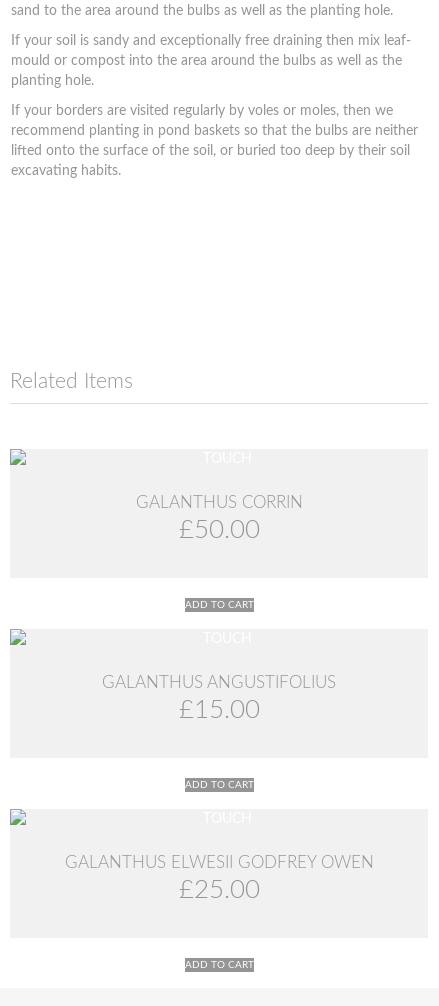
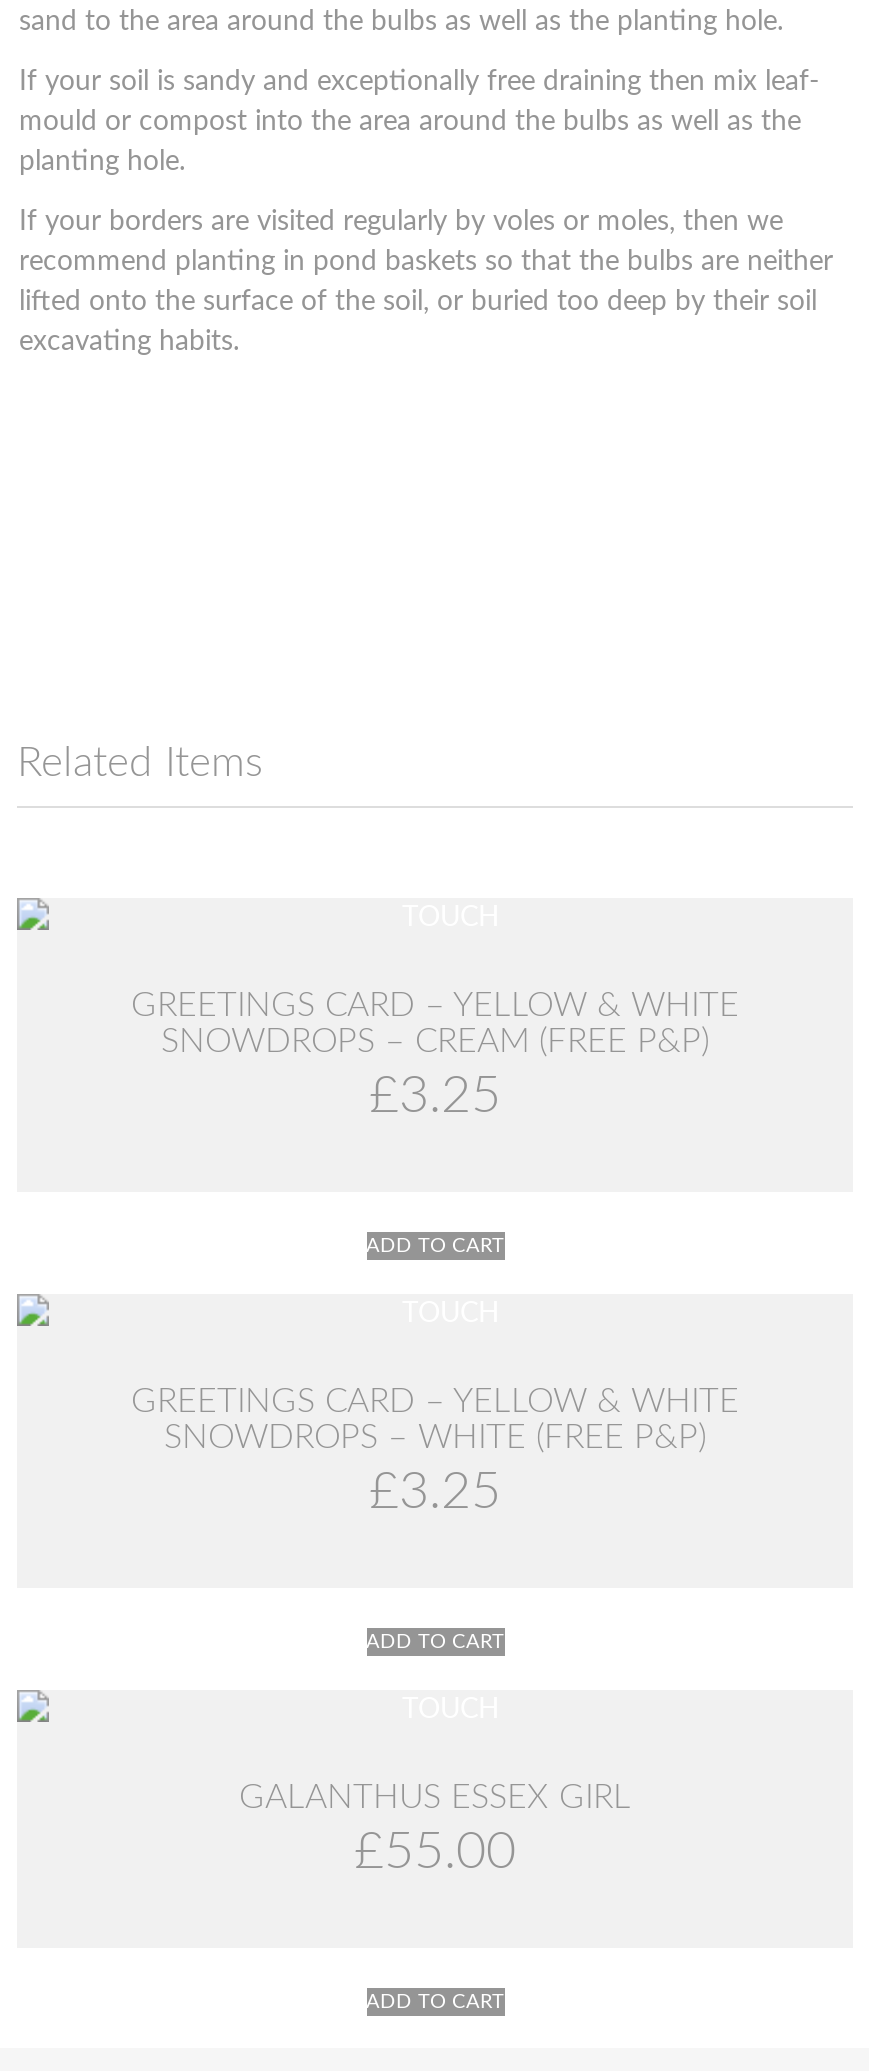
- GALANTHUS CORRIN
- £50.00
+ GREETINGS CARD – YELLOW & WHITE
+ SNOWDROPS – CREAM (FREE P&P)
+ £3.25

- GALANTHUS ANGUSTIFOLIUS
- £15.00
+ GREETINGS CARD – YELLOW & WHITE
+ SNOWDROPS – WHITE (FREE P&P)
+ £3.25

- GALANTHUS ELWESII GODFREY OWEN
- £25.00
+ GALANTHUS ESSEX GIRL
+ £55.00
